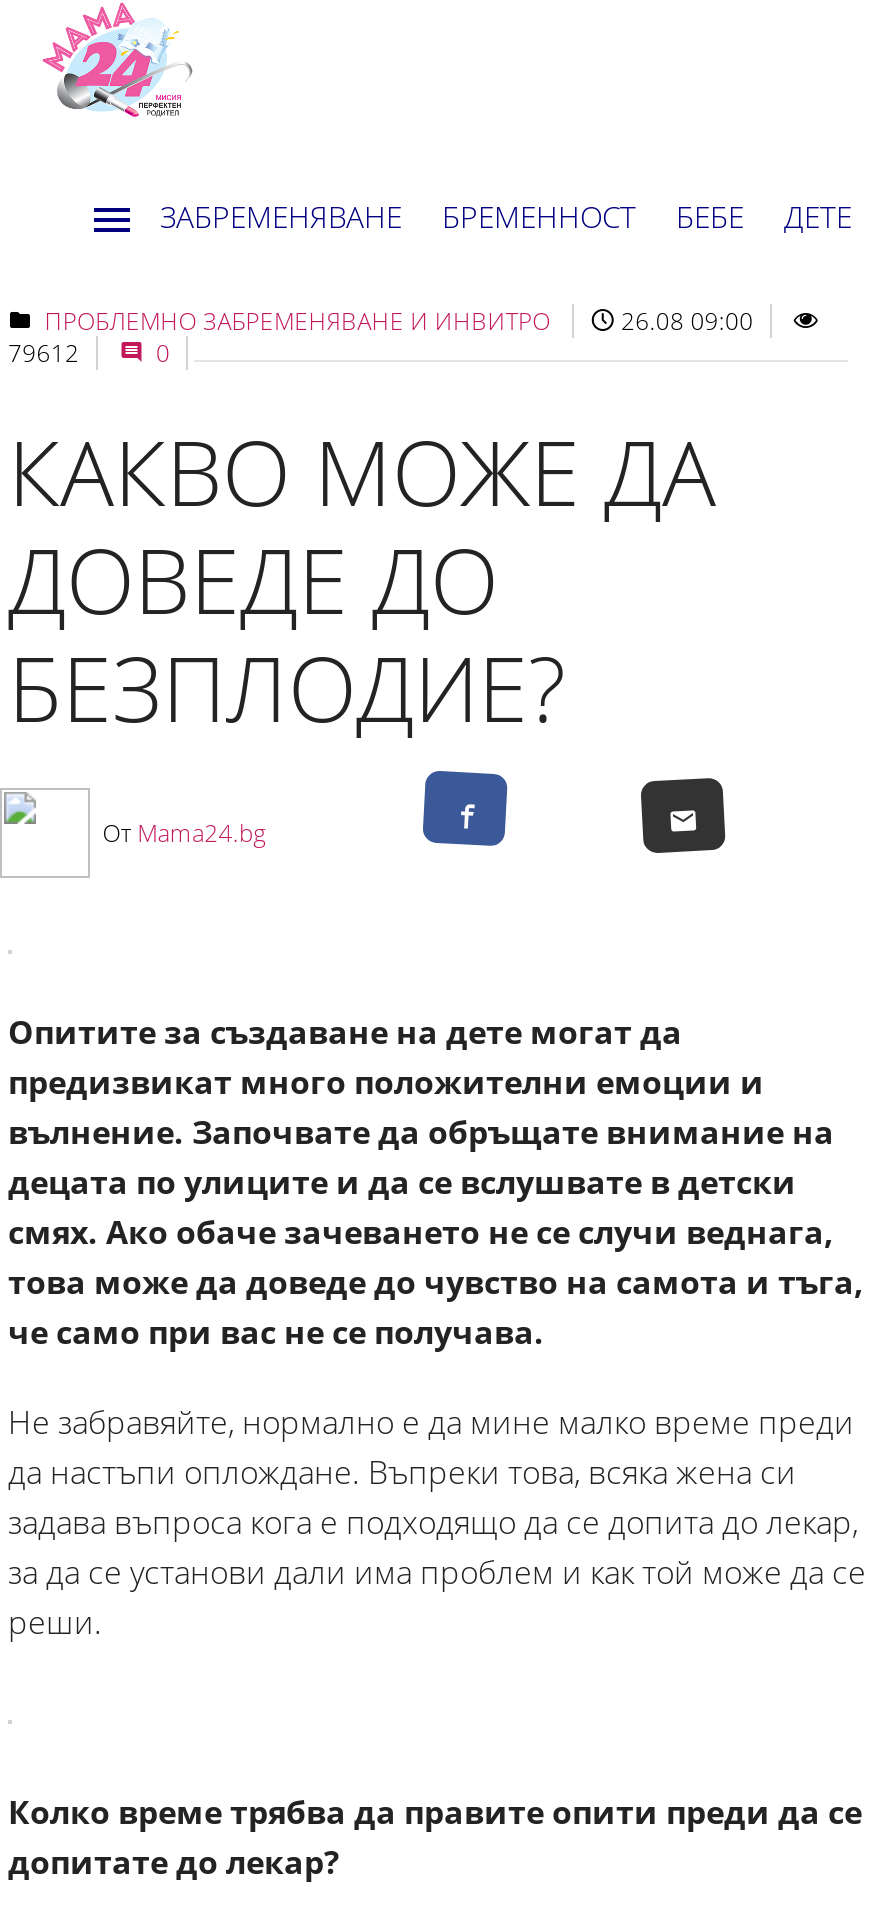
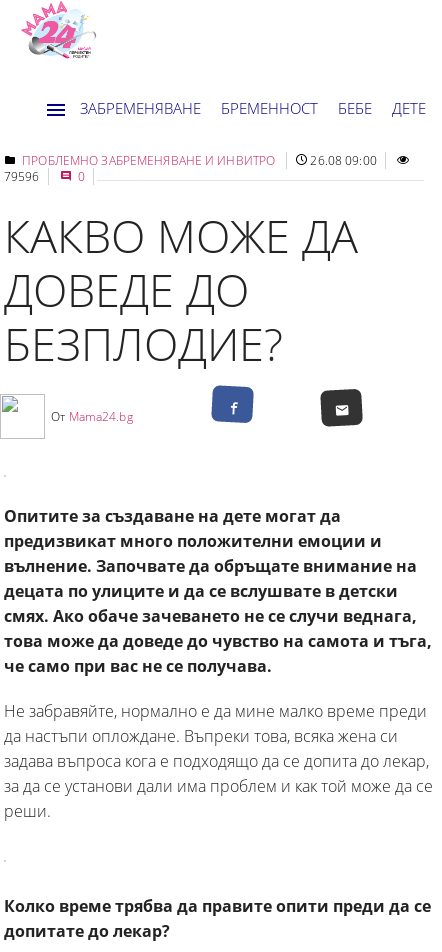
- 79612
+ 79596
